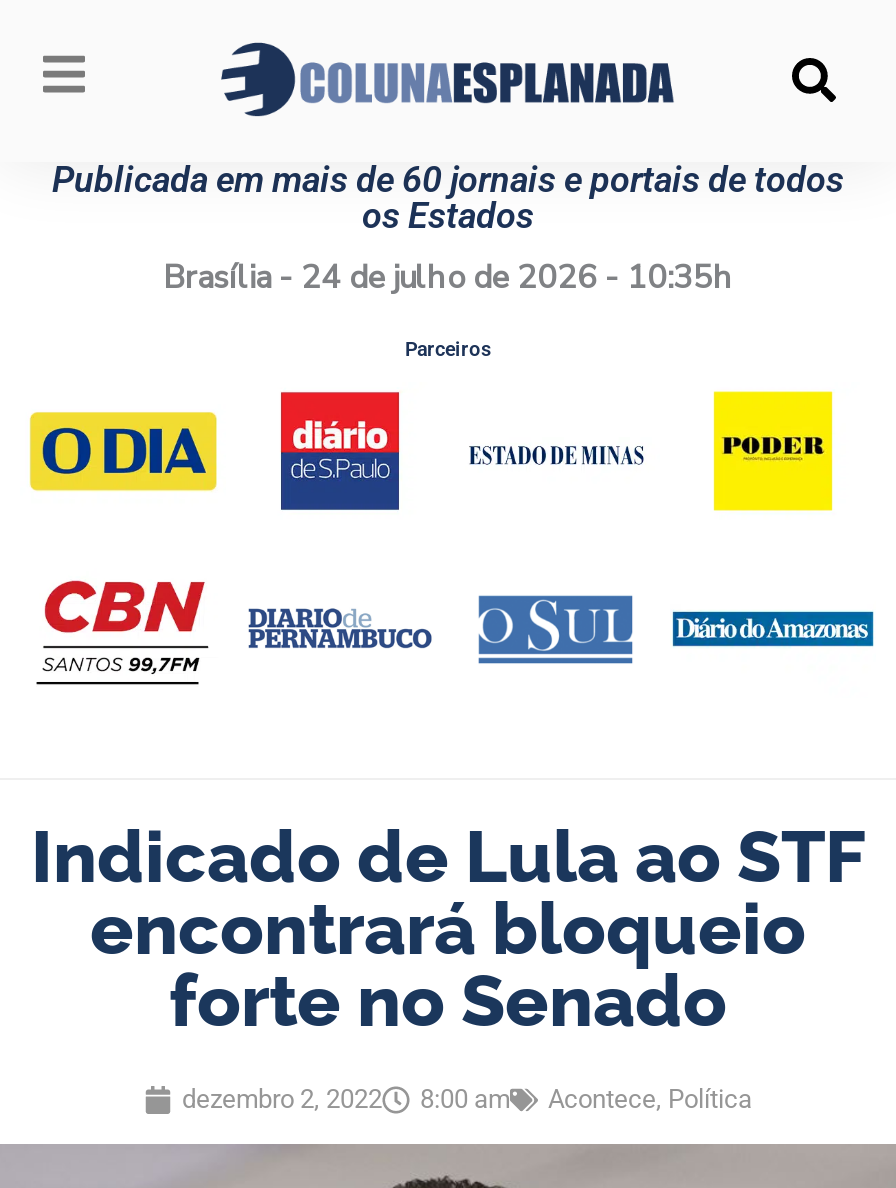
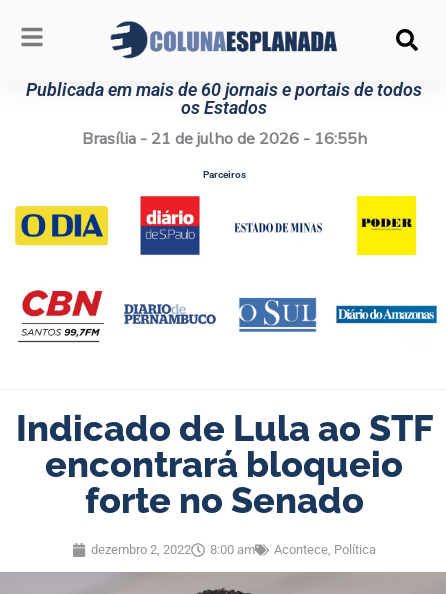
- Brasília - 24 de julho de 2026 - 10:35h
+ Brasília - 21 de julho de 2026 - 16:55h
